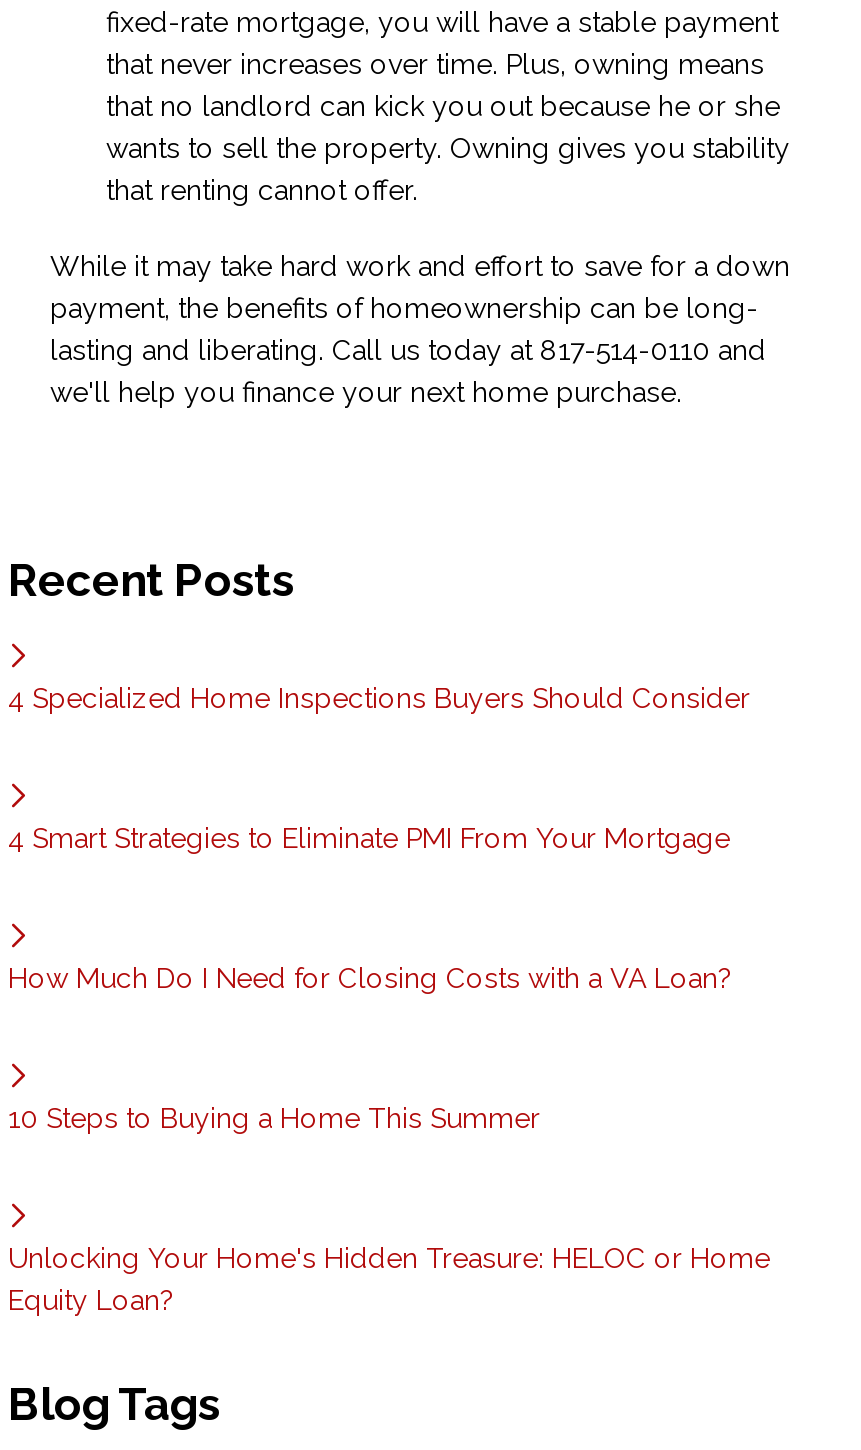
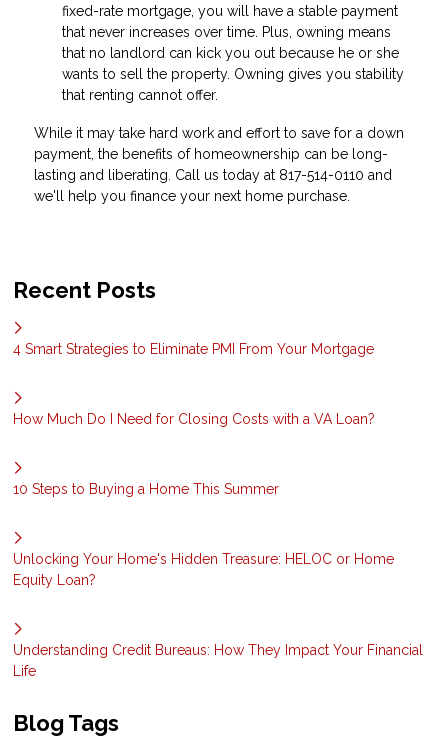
- 4 Specialized Home Inspections Buyers Should Consider

moved up: 4 Smart Strategies to Eliminate PMI From Your Mortgage | How Much Do I Need for Closing Costs with a VA Loan? | 10 Steps to Buying a Home This Summer | Unlocking Your Home's Hidden Treasure: HELOC or Home | Equity Loan?

+ Understanding Credit Bureaus: How They Impact Your Financial
+ Life
